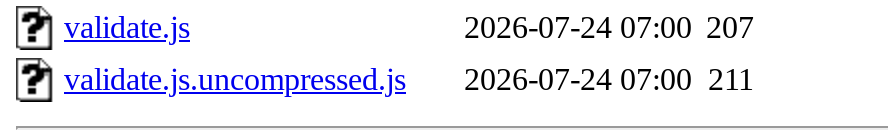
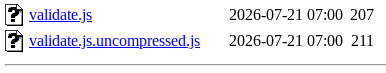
- 2026-07-24 07:00 207
+ 2026-07-21 07:00 207

- validate.js.uncompressed.js 2026-07-24 07:00 211
+ validate.js.uncompressed.js 2026-07-21 07:00 211
